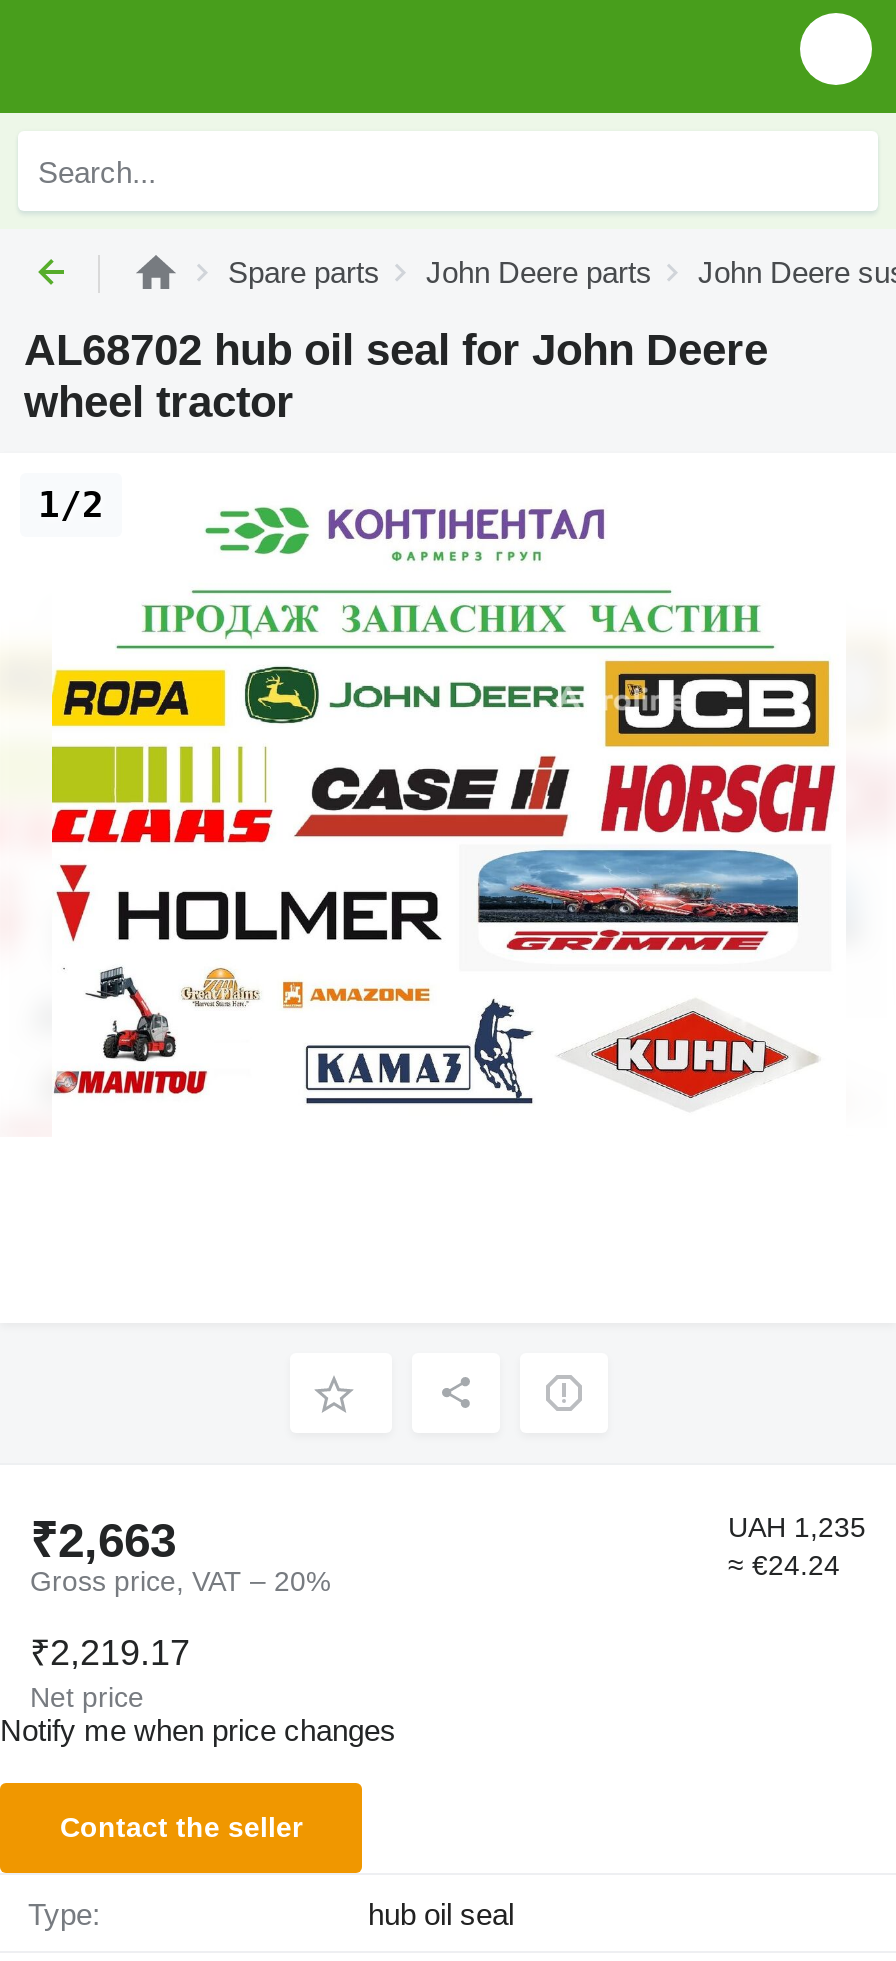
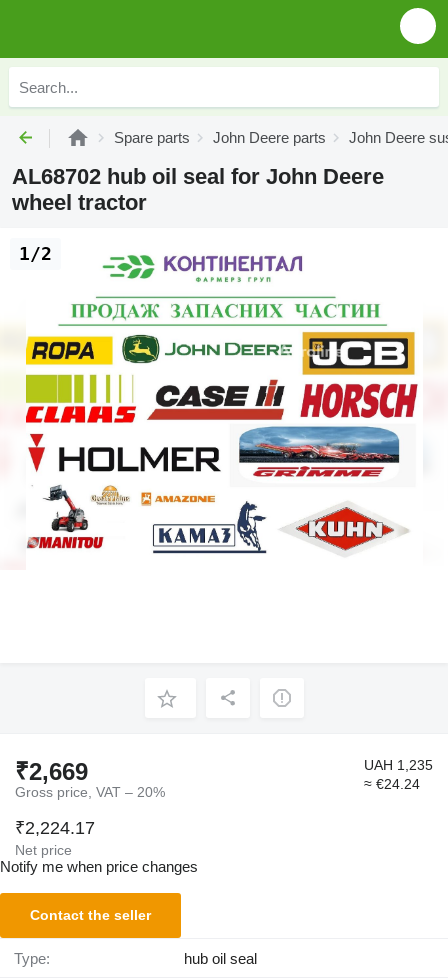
- ₹2,663
+ ₹2,669

- ₹2,219.17
+ ₹2,224.17
